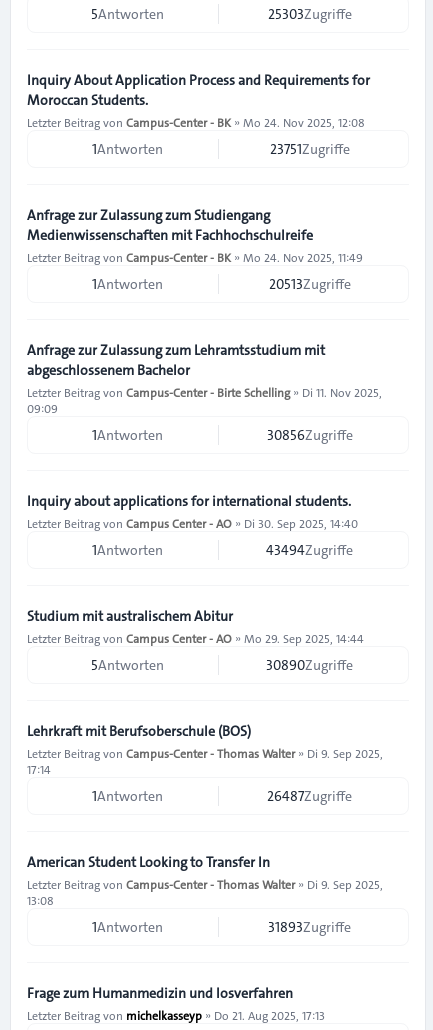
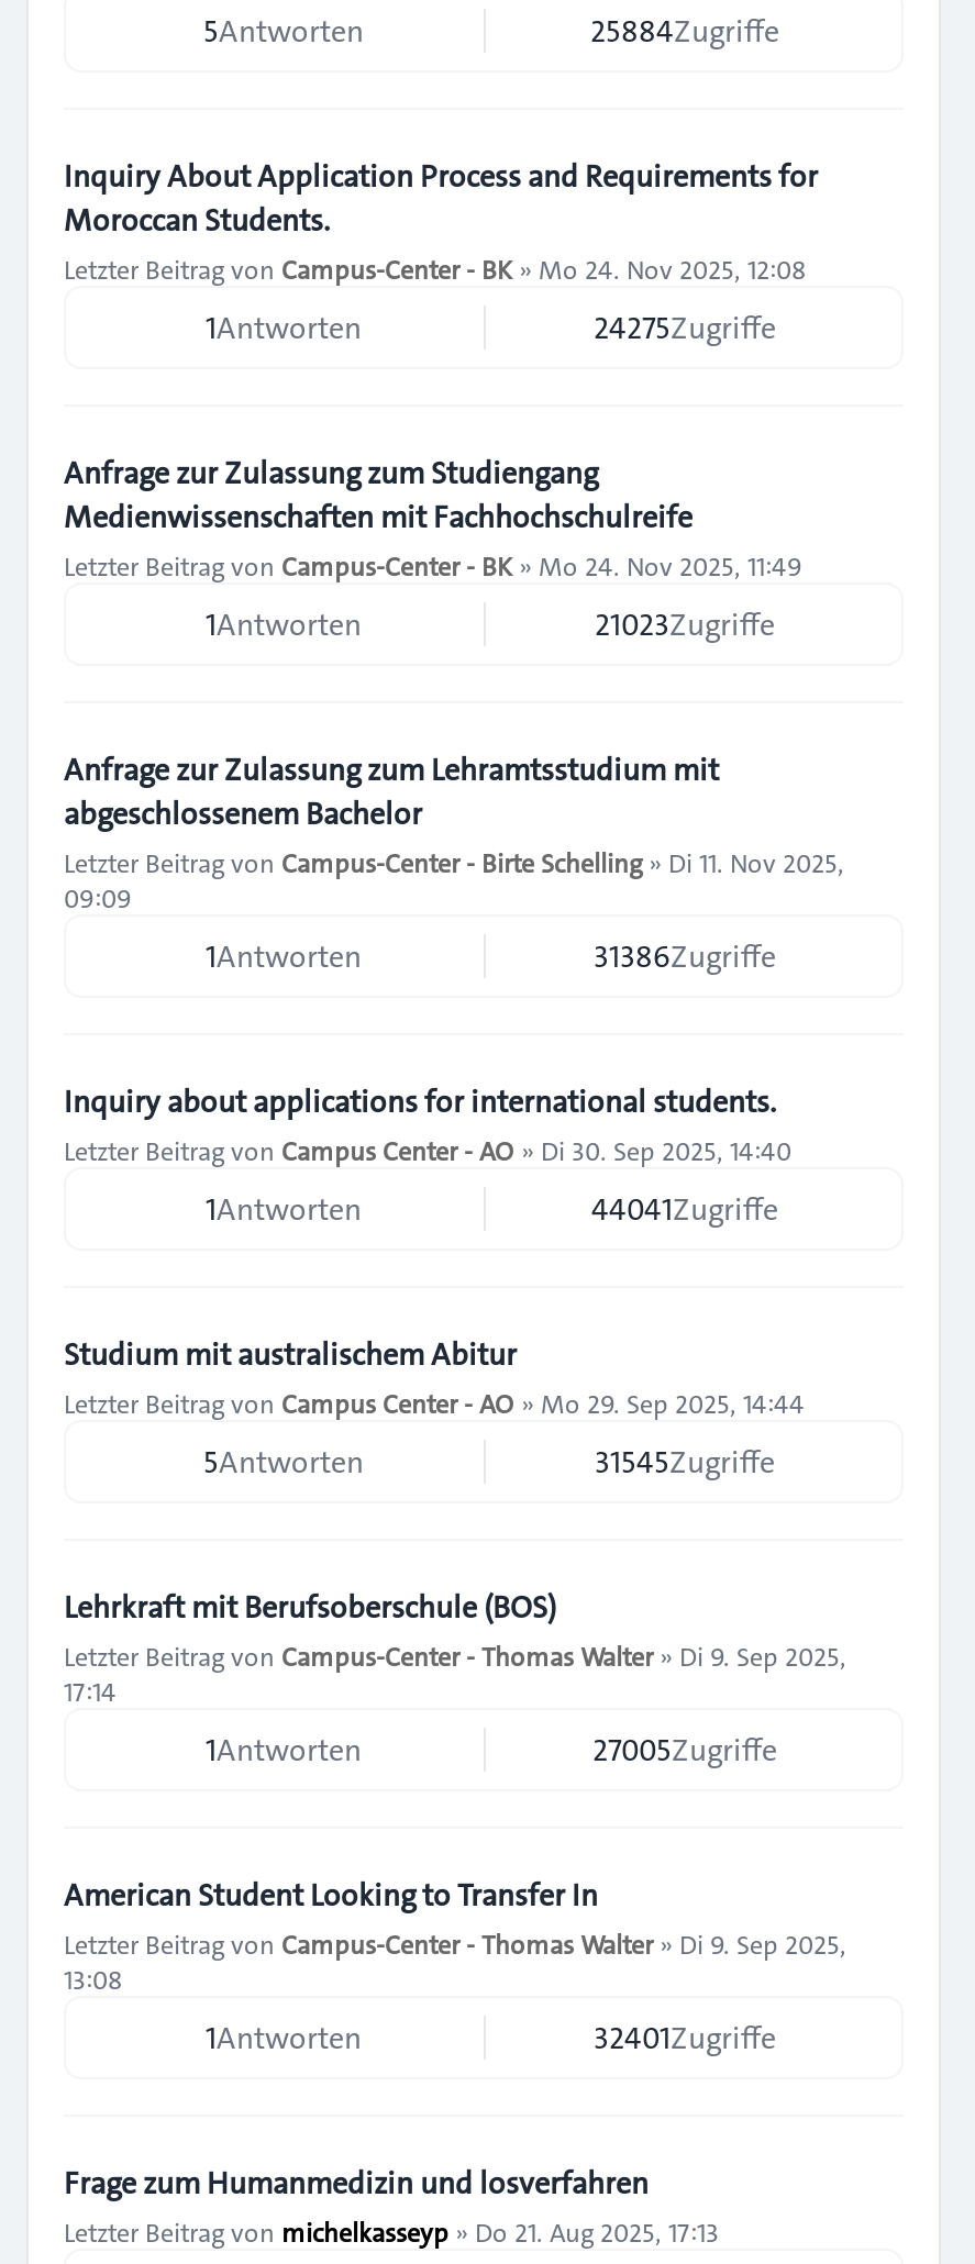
- 25303Zugriffe
+ 25884Zugriffe

- 23751Zugriffe
+ 24275Zugriffe

- 20513Zugriffe
+ 21023Zugriffe

- 30856Zugriffe
+ 31386Zugriffe

- 43494Zugriffe
+ 44041Zugriffe

- 30890Zugriffe
+ 31545Zugriffe

- 26487Zugriffe
+ 27005Zugriffe

- 31893Zugriffe
+ 32401Zugriffe
